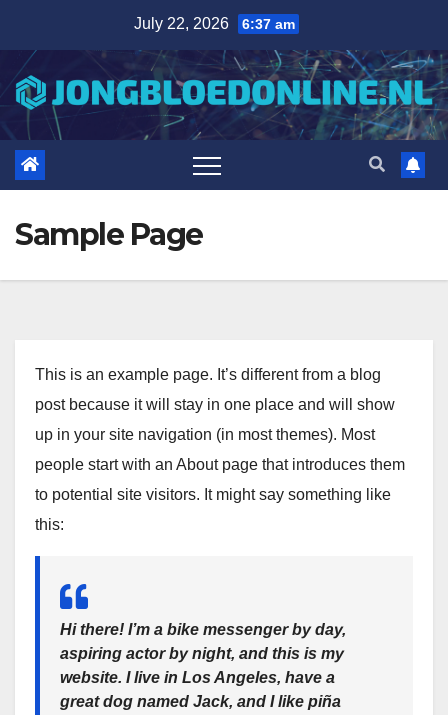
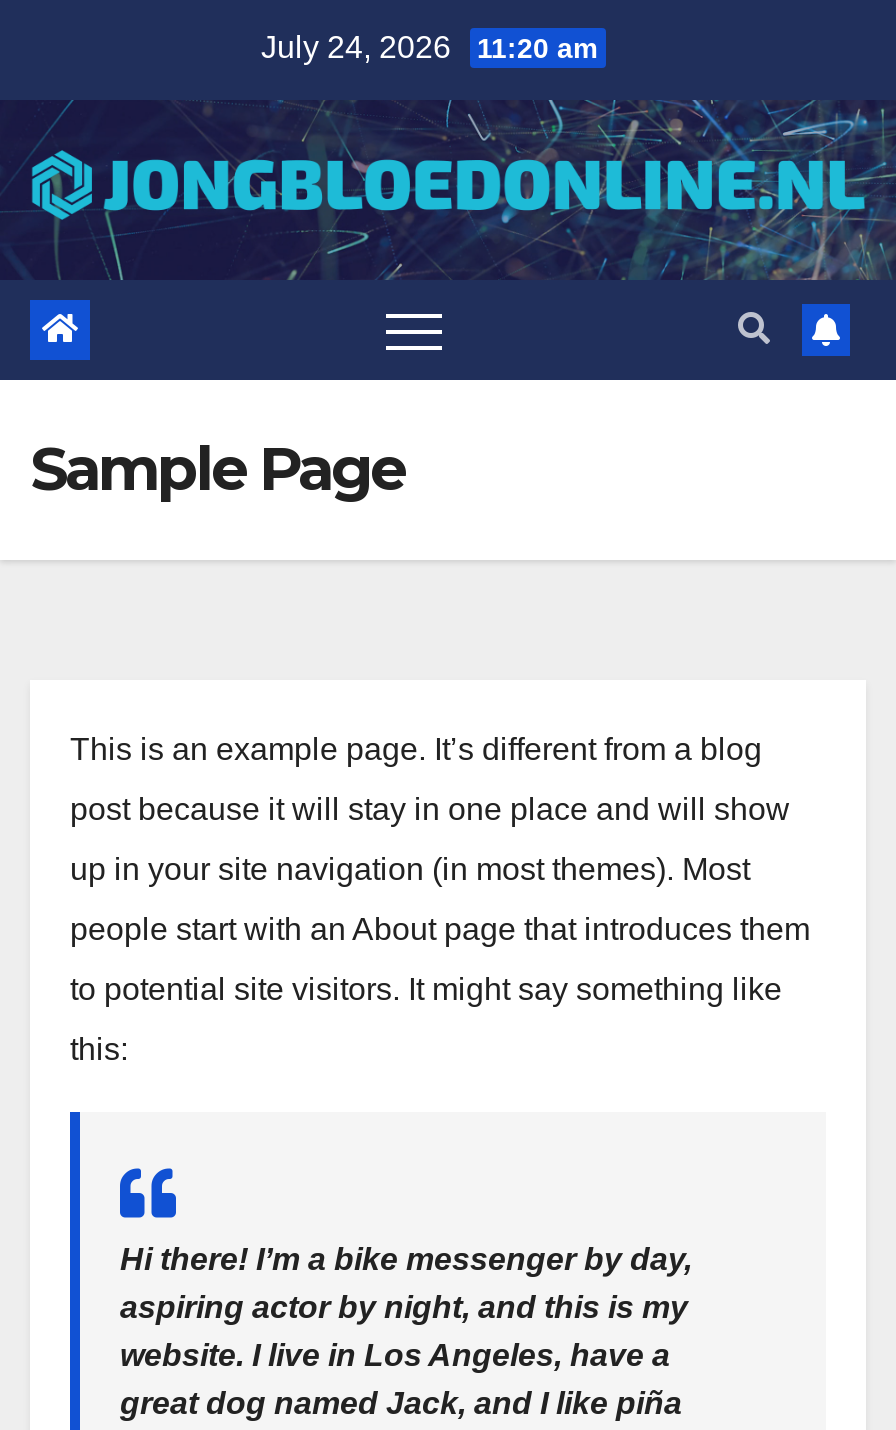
- July 22, 2026 6:37 am
+ July 24, 2026 11:20 am
